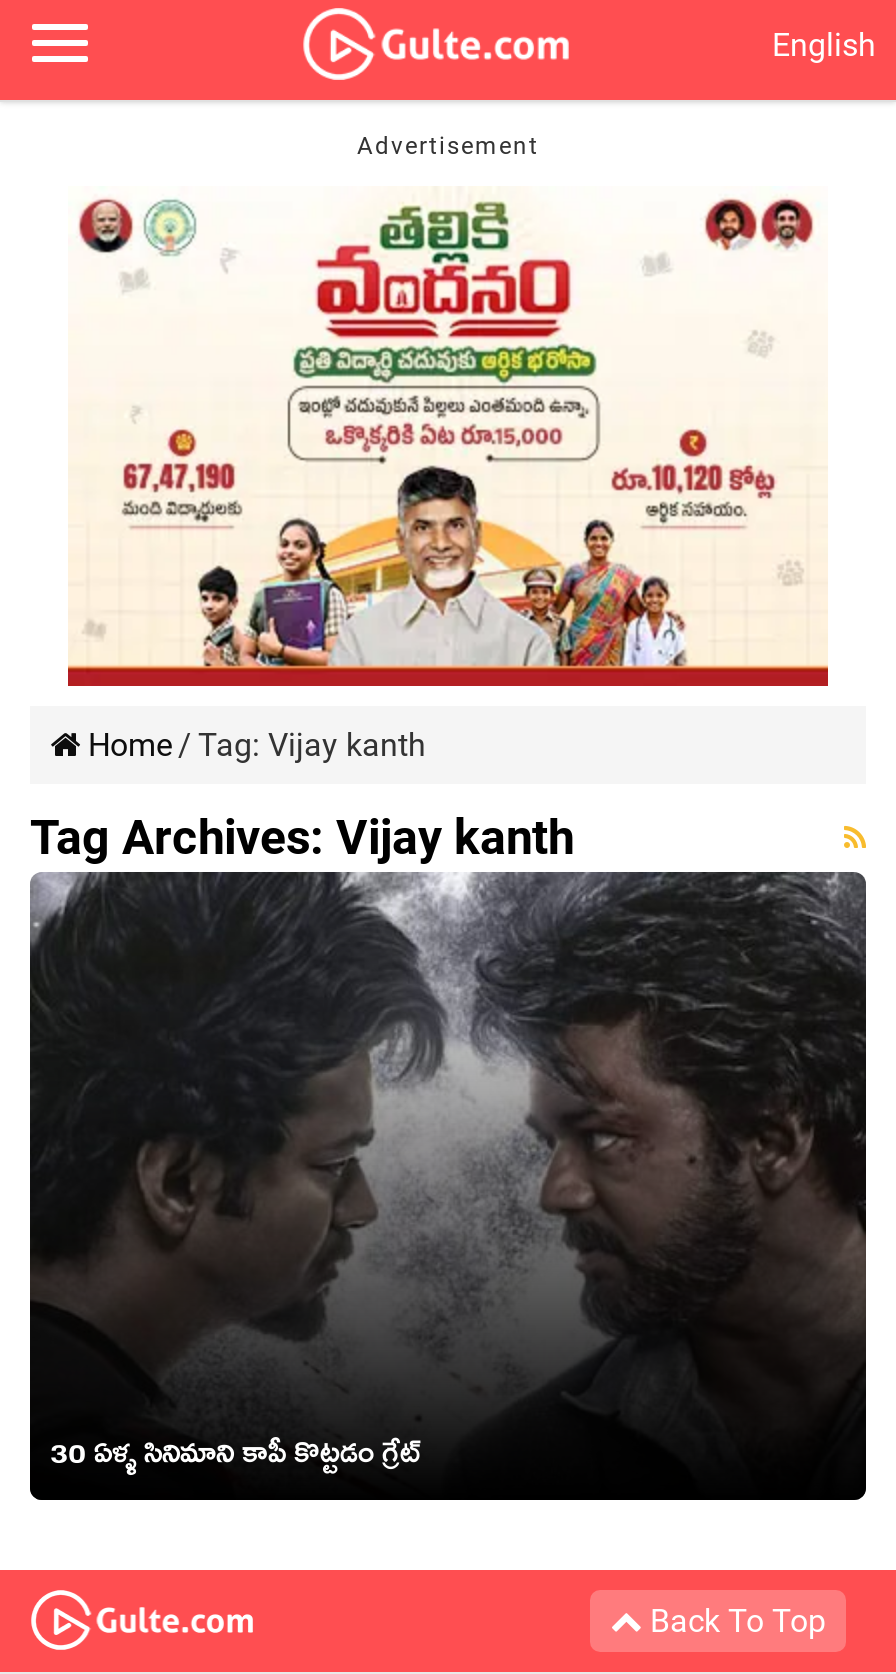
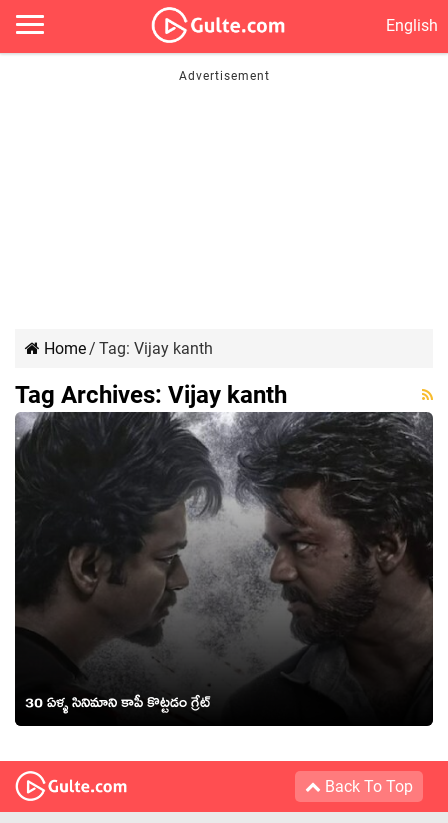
- [image]
